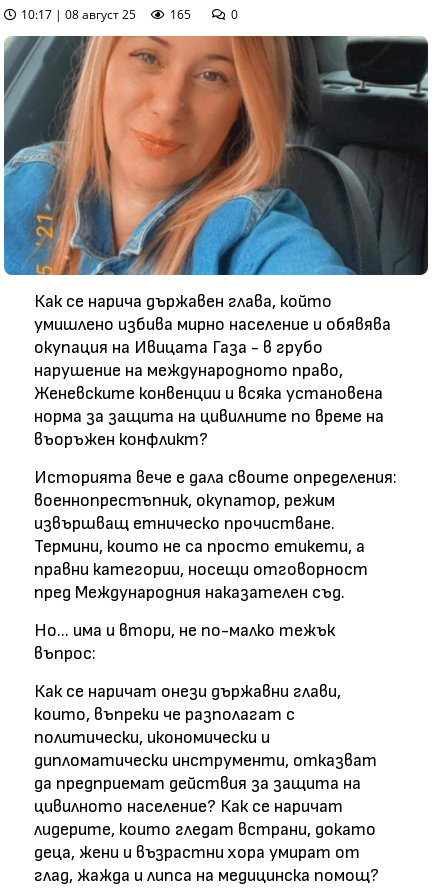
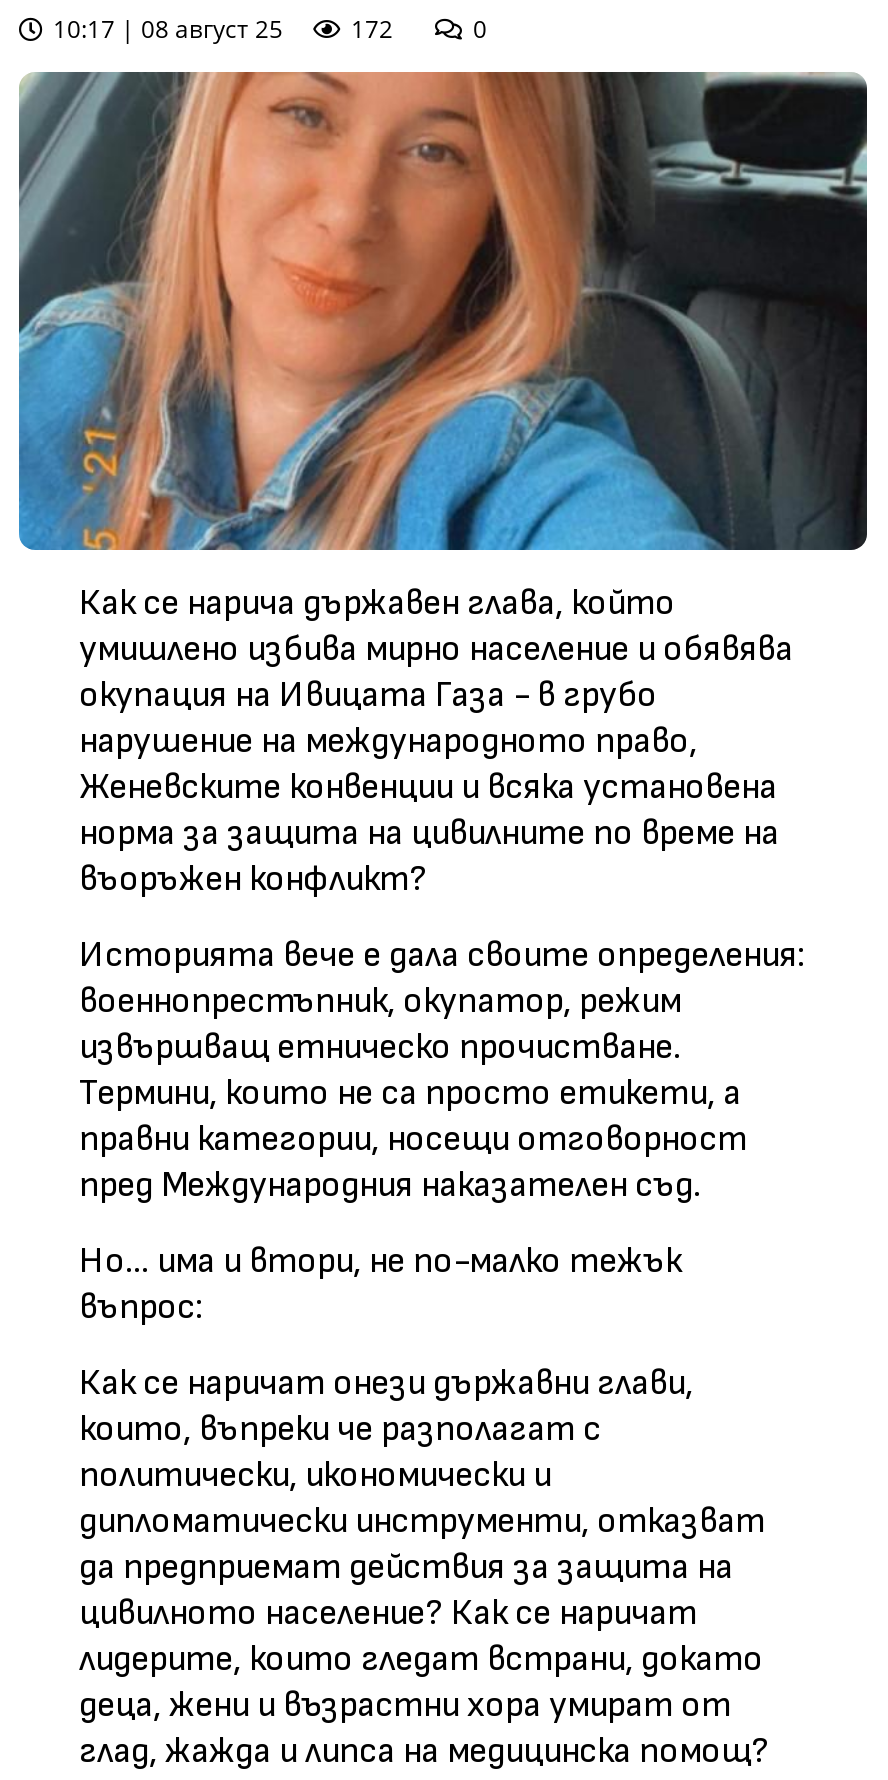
- 165
+ 172
